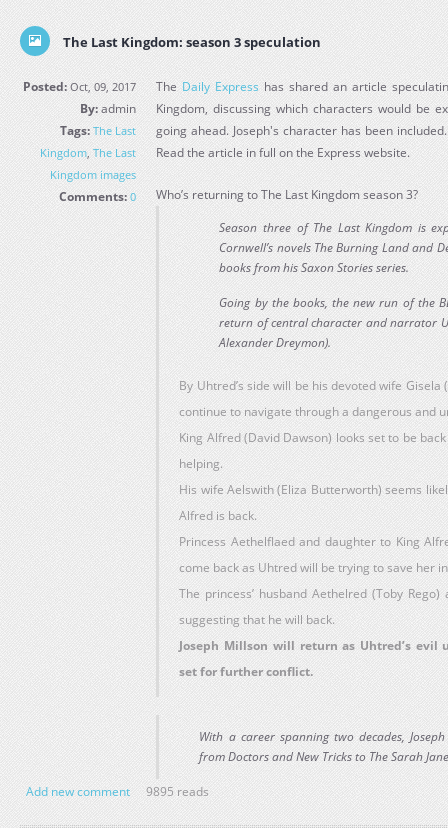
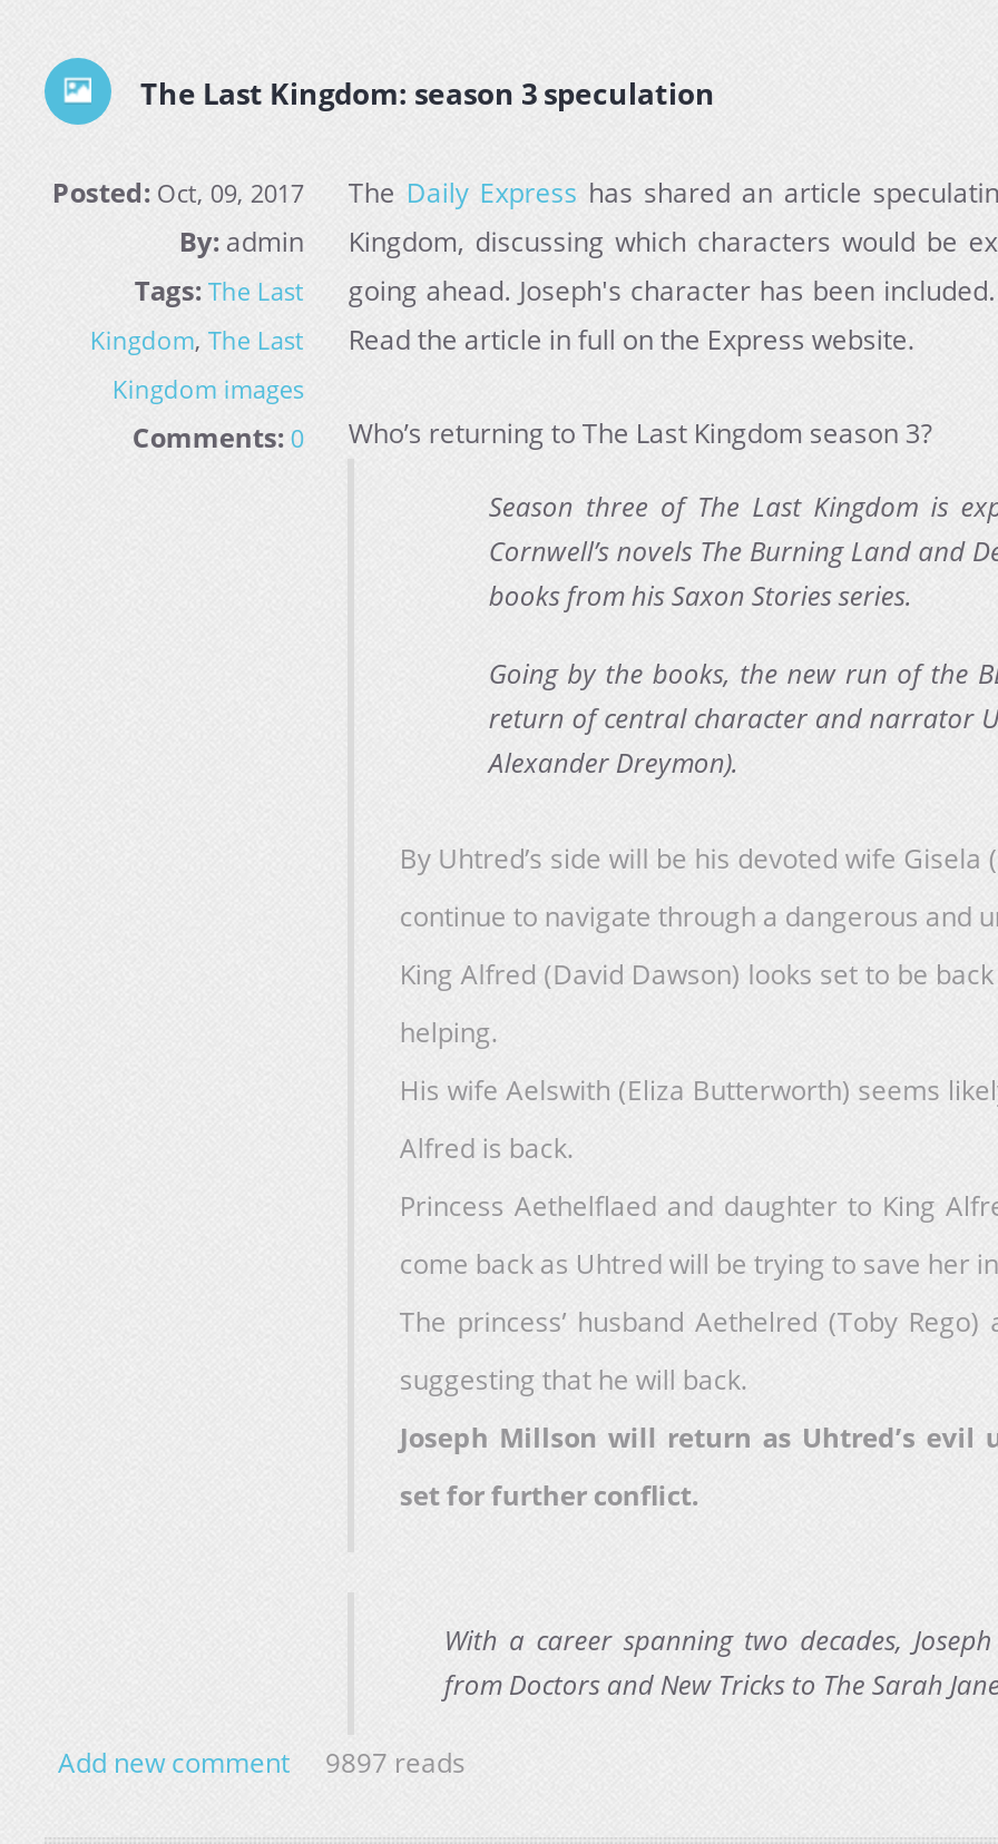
- Add new comment 9895 reads
+ Add new comment 9897 reads
